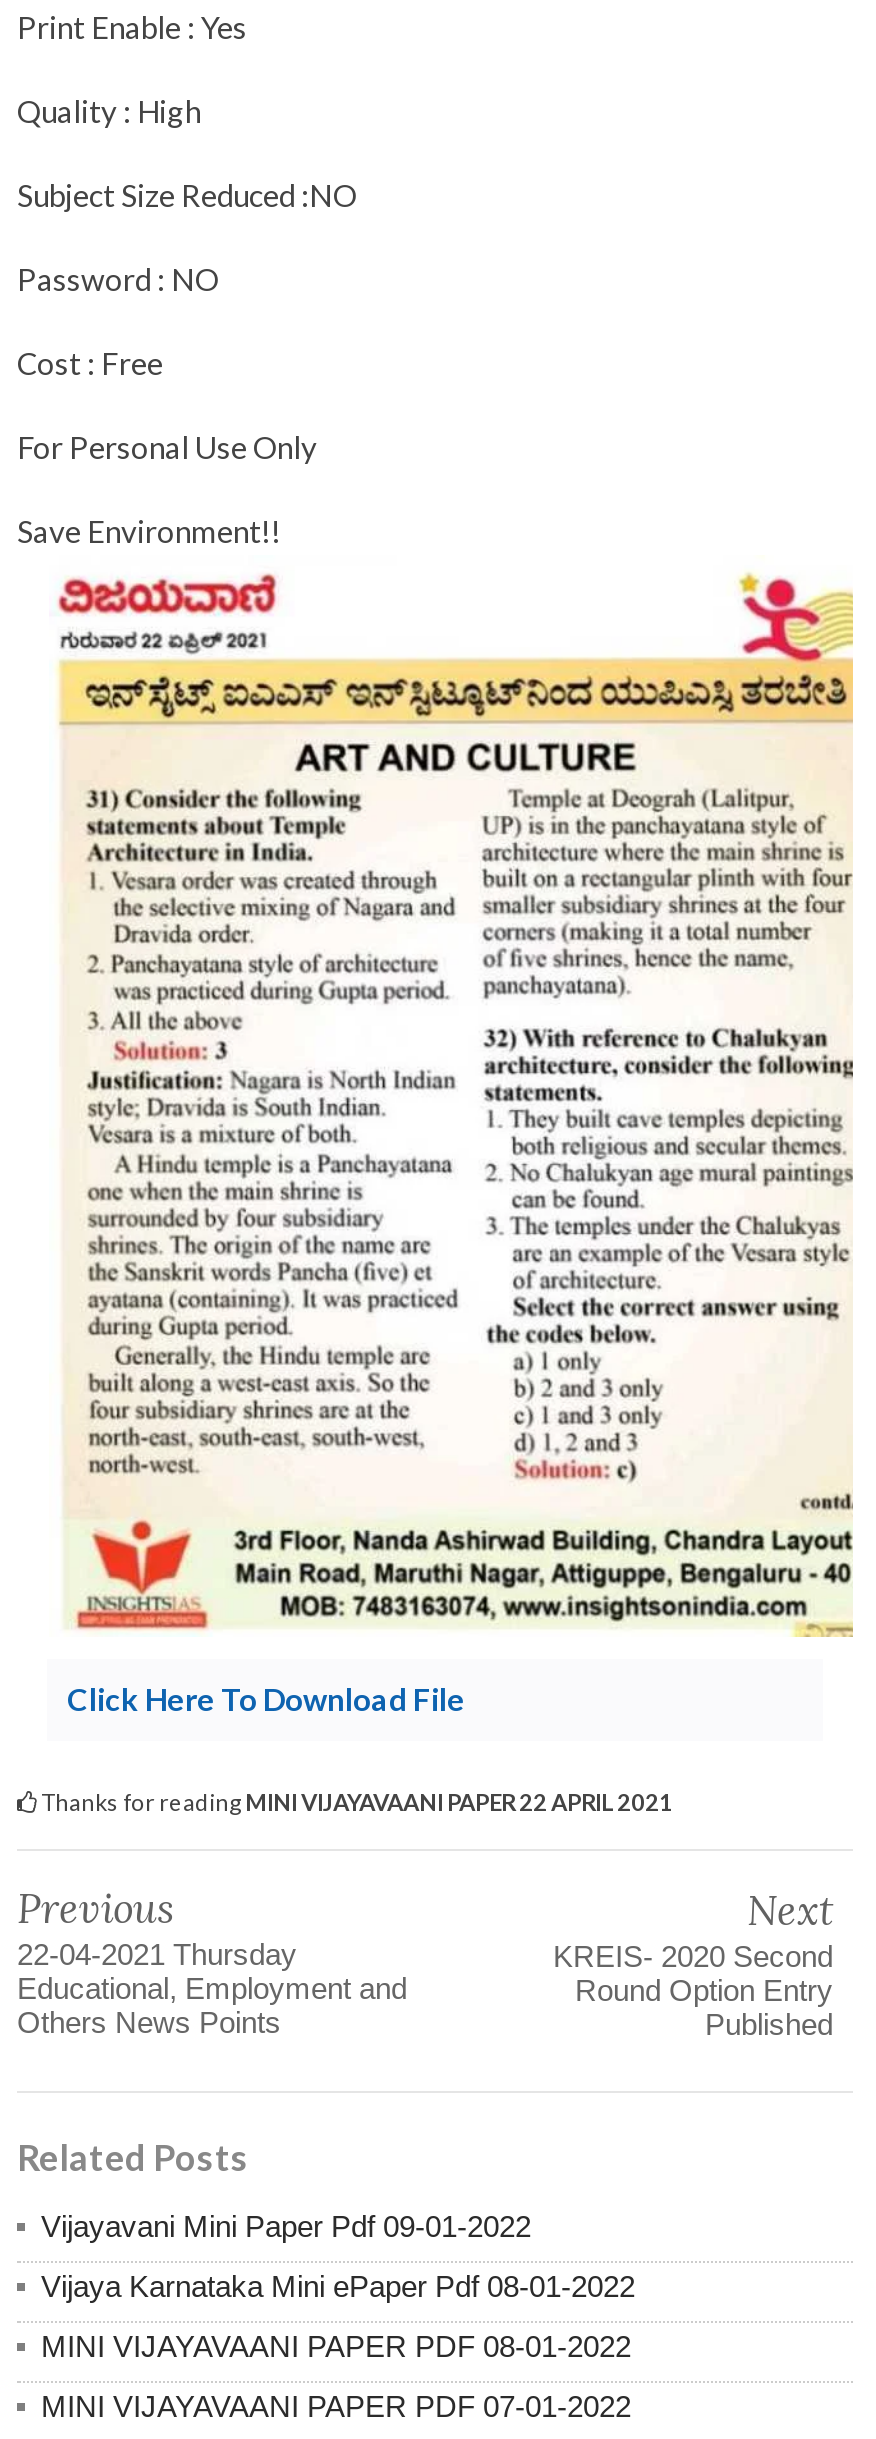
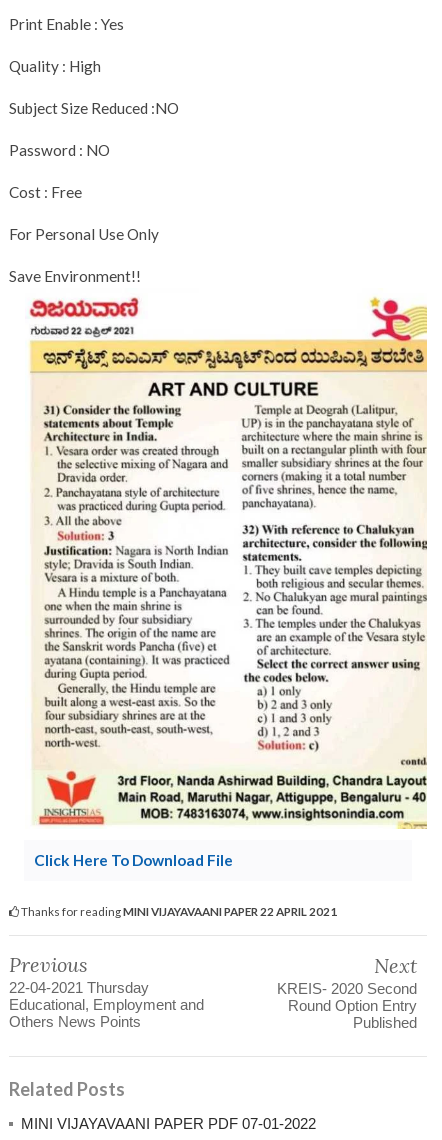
- Vijayavani Mini Paper Pdf 09-01-2022
- Vijaya Karnataka Mini ePaper Pdf 08-01-2022
- MINI VIJAYAVAANI PAPER PDF 08-01-2022
